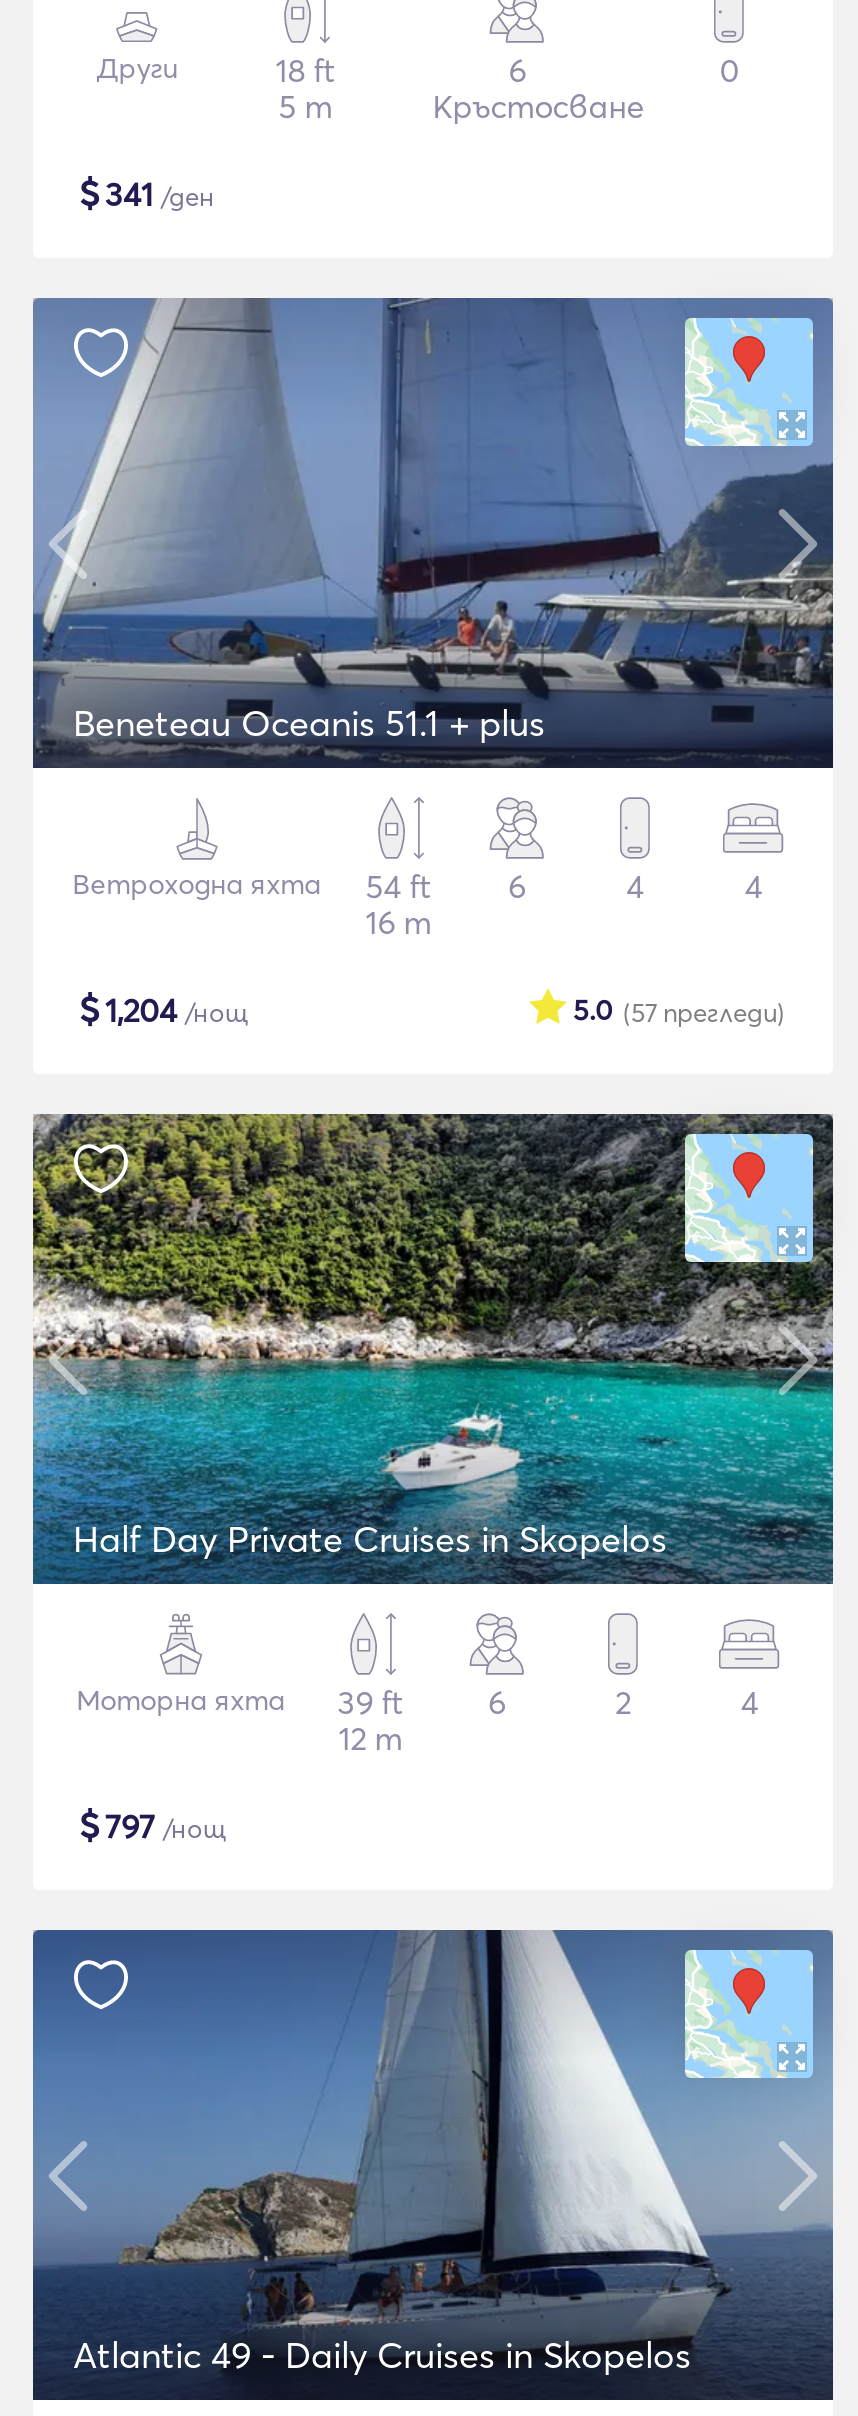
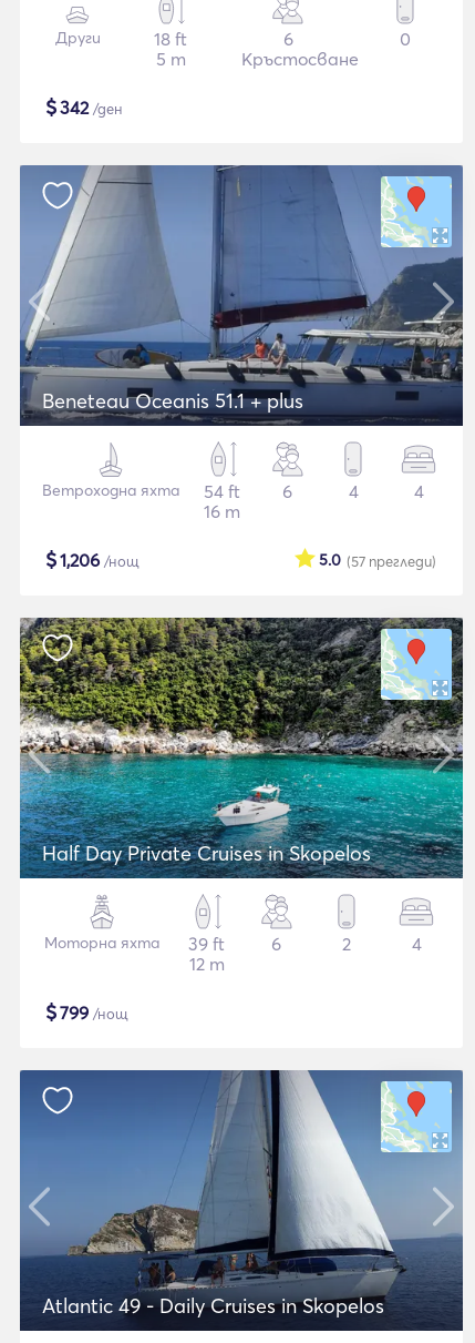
- $341 /ден
+ $342 /ден

- $1,204 /нощ
+ $1,206 /нощ

- $797 /нощ
+ $799 /нощ
